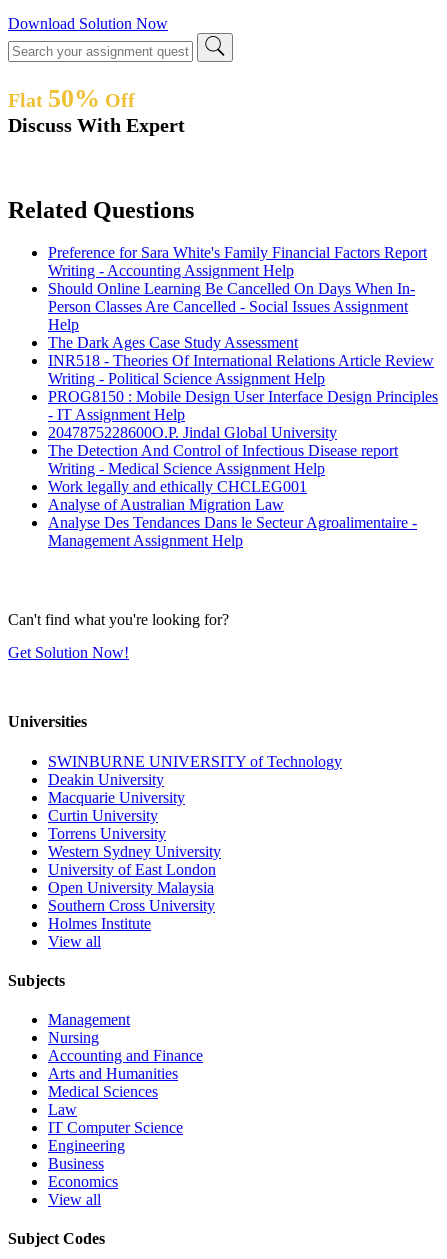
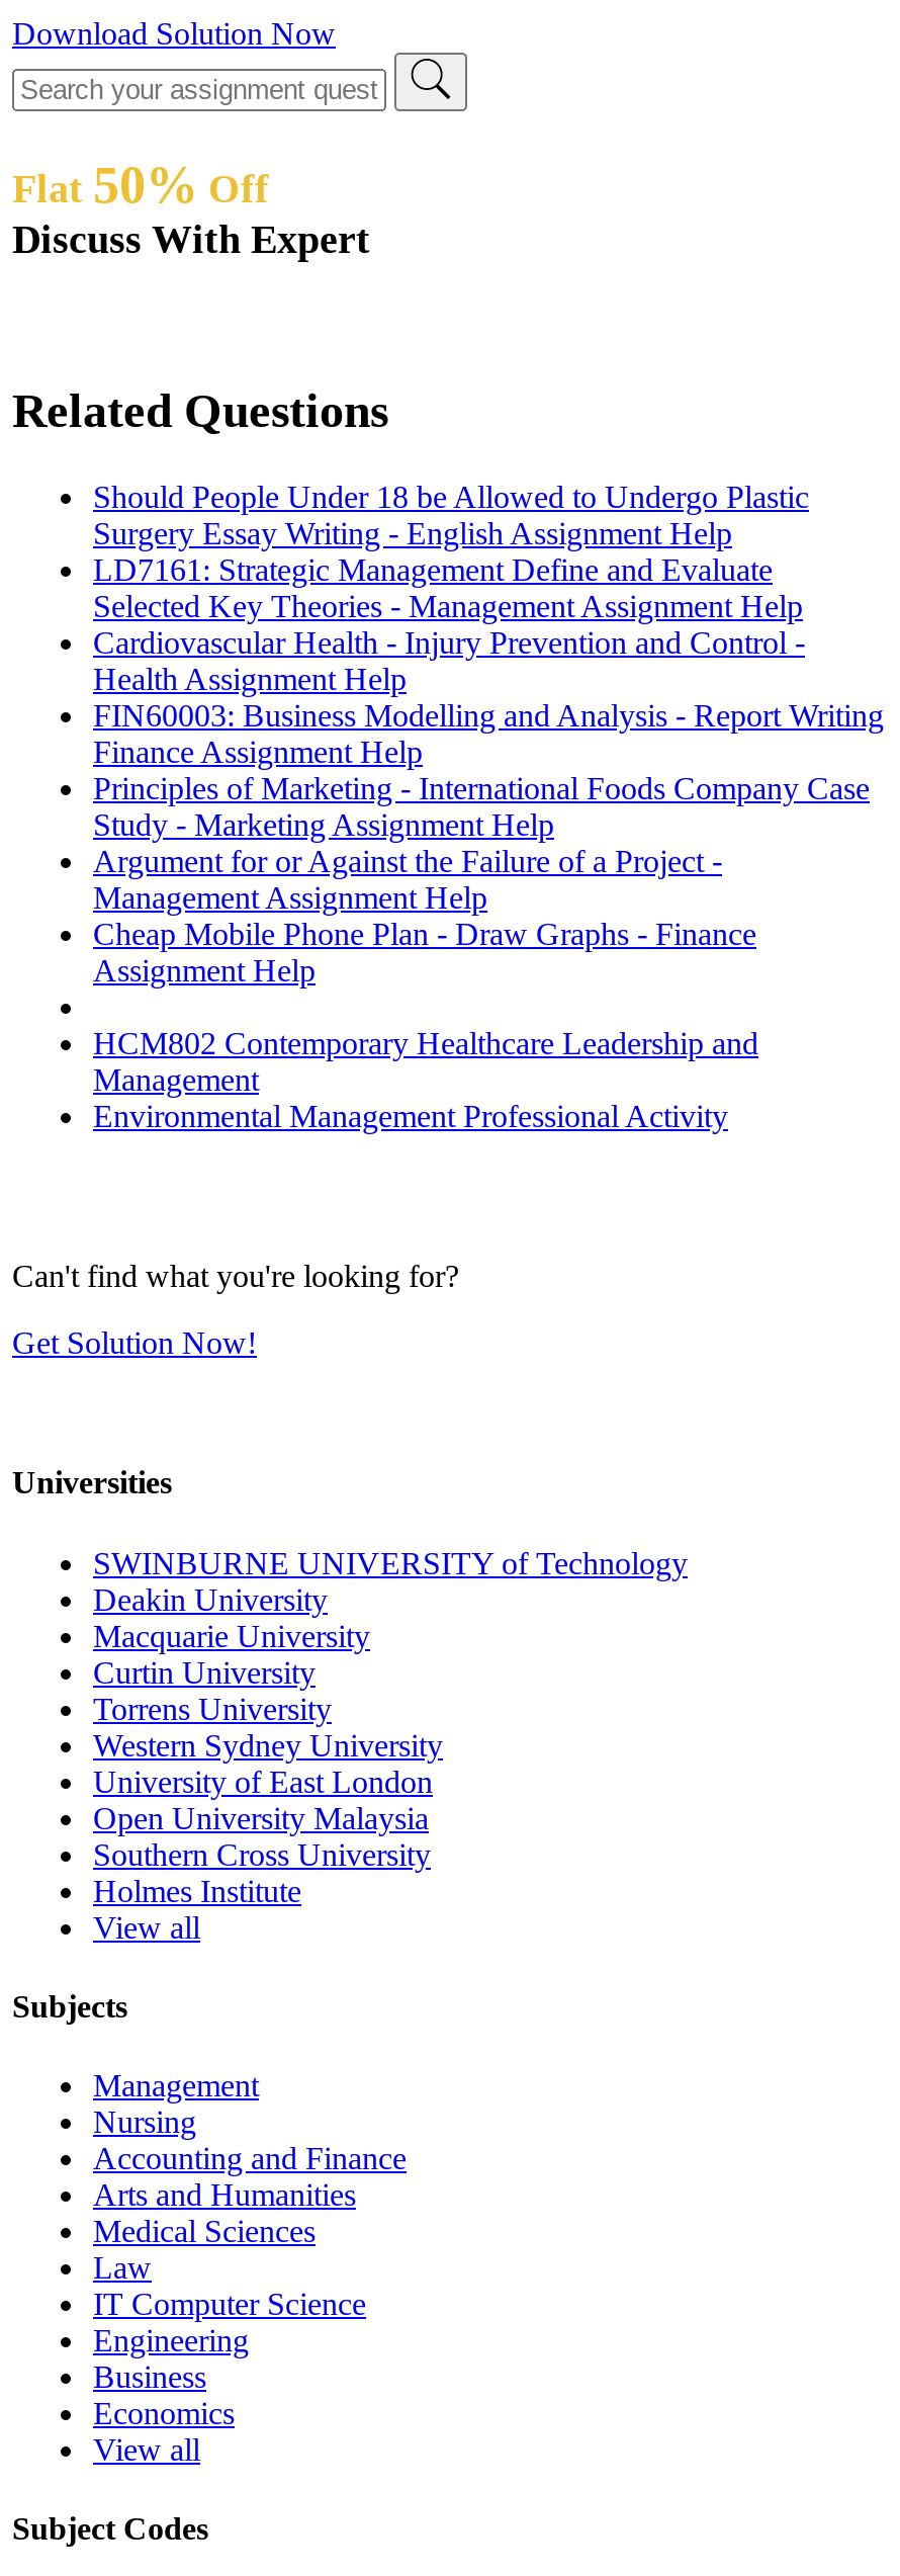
- Preference for Sara White's Family Financial Factors Report
- Writing - Accounting Assignment Help
- Should Online Learning Be Cancelled On Days When In-
- Person Classes Are Cancelled - Social Issues Assignment
- Help
- The Dark Ages Case Study Assessment
- INR518 - Theories Of International Relations Article Review
- Writing - Political Science Assignment Help
- PROG8150 : Mobile Design User Interface Design Principles
- - IT Assignment Help
- 2047875228600O.P. Jindal Global University
- The Detection And Control of Infectious Disease report
- Writing - Medical Science Assignment Help
- Work legally and ethically CHCLEG001
- Analyse of Australian Migration Law
- Analyse Des Tendances Dans le Secteur Agroalimentaire -
+ Should People Under 18 be Allowed to Undergo Plastic
+ Surgery Essay Writing - English Assignment Help
+ LD7161: Strategic Management Define and Evaluate
+ Selected Key Theories - Management Assignment Help
+ Cardiovascular Health - Injury Prevention and Control -
+ Health Assignment Help
+ FIN60003: Business Modelling and Analysis - Report Writing
+ Finance Assignment Help
+ Principles of Marketing - International Foods Company Case
+ Study - Marketing Assignment Help
+ Argument for or Against the Failure of a Project -

moved up: Management Assignment Help

+ Cheap Mobile Phone Plan - Draw Graphs - Finance
+ Assignment Help
+ HCM802 Contemporary Healthcare Leadership and
+ Management
+ Environmental Management Professional Activity
